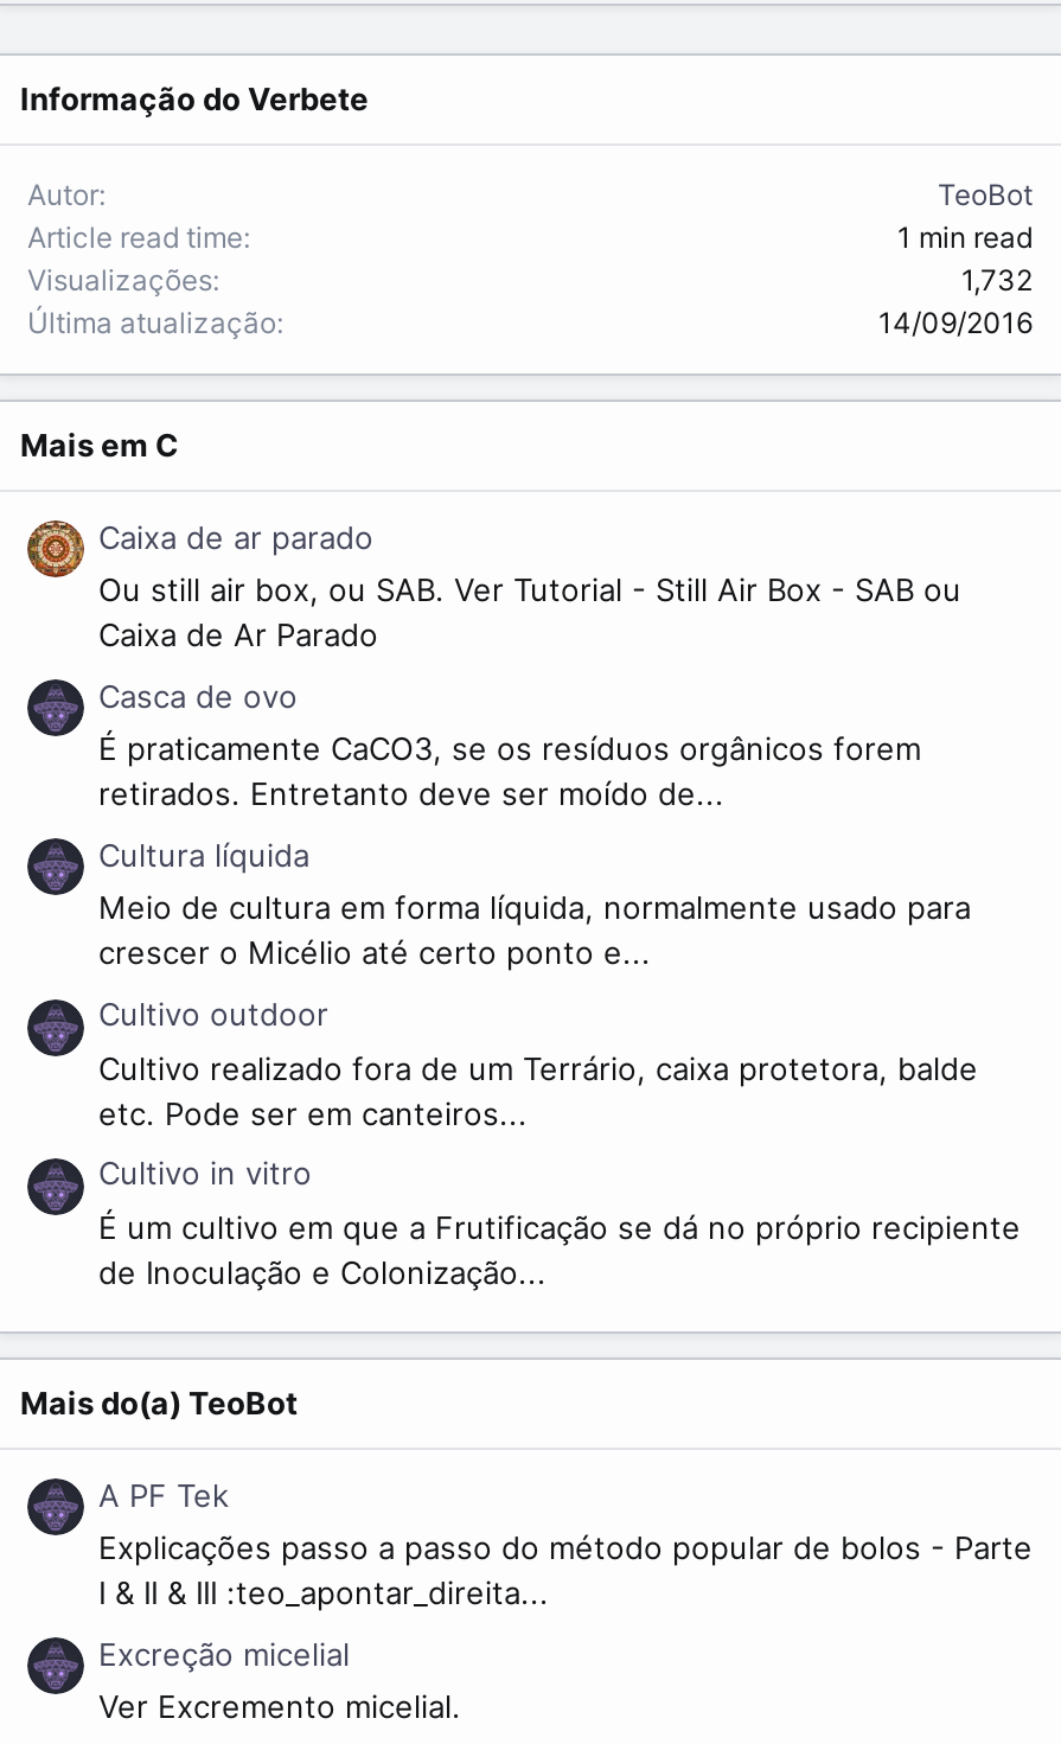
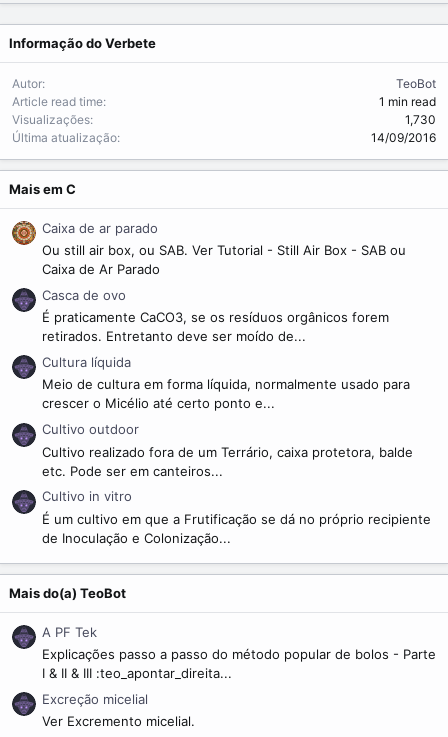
- 1,732
+ 1,730
